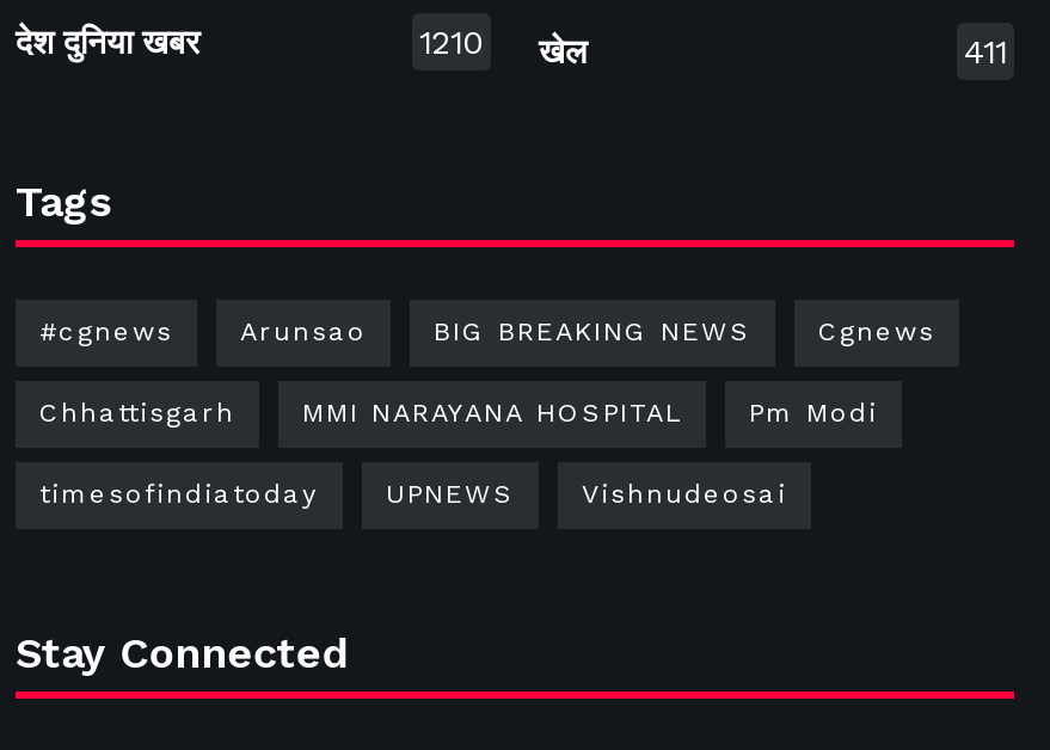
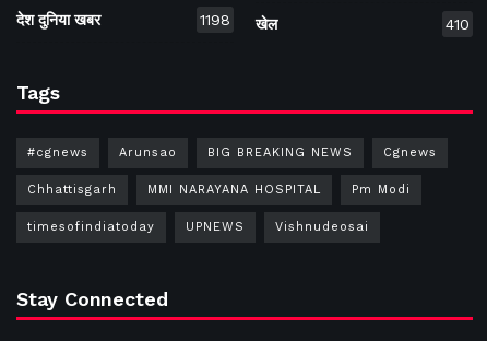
- 1210 खेल
+ 1198 खेल

- 411
+ 410
